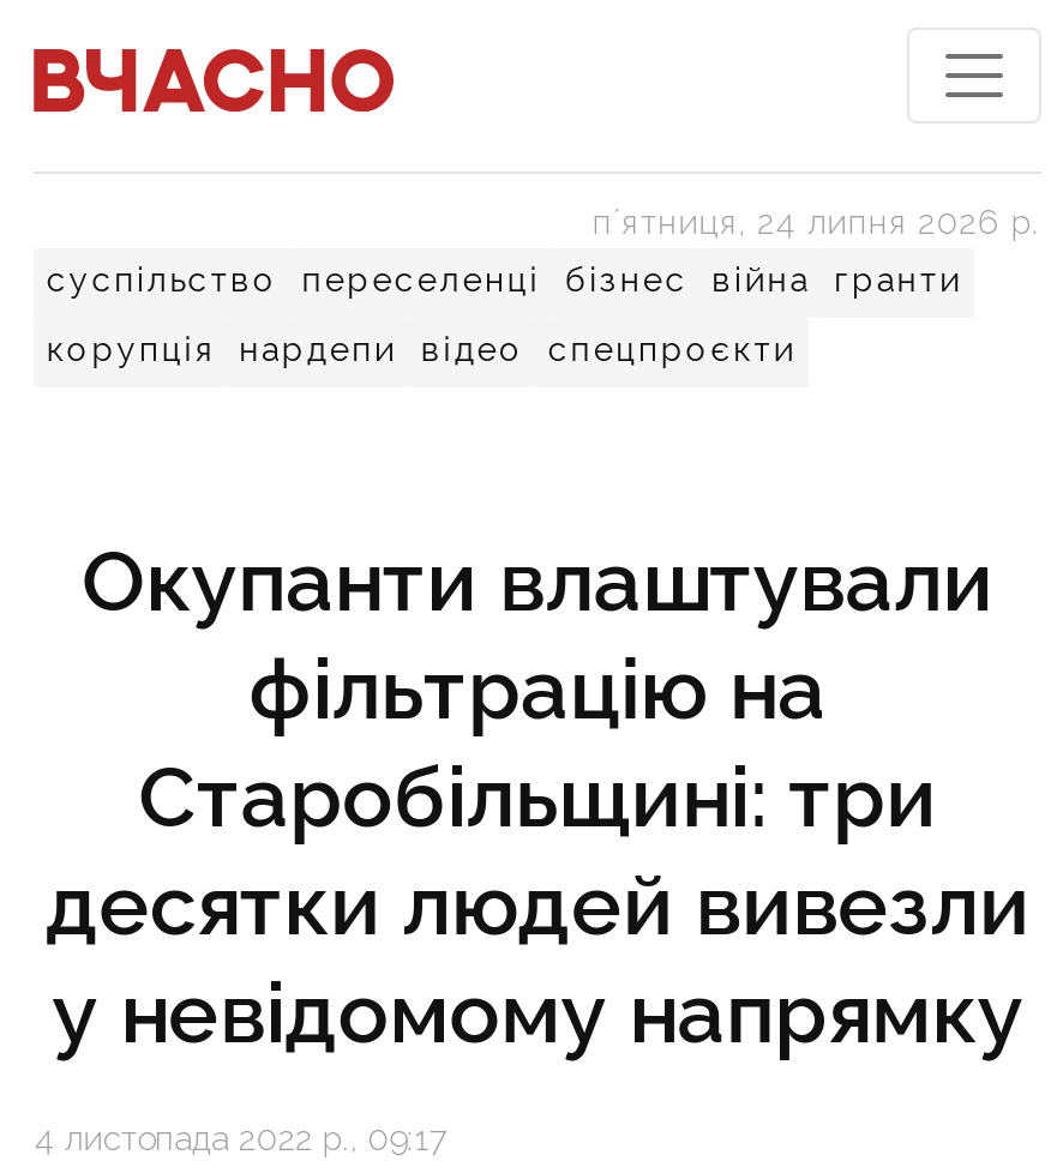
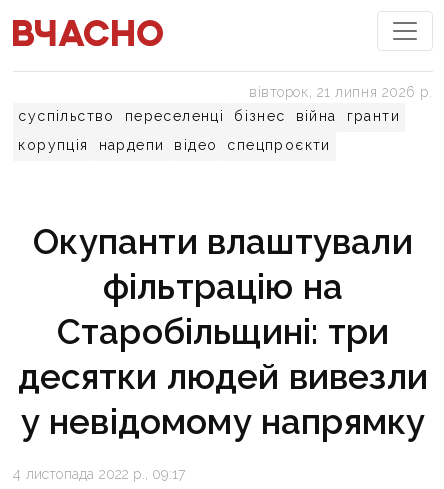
- пʼятниця, 24 липня 2026 р.
+ вівторок, 21 липня 2026 р.
